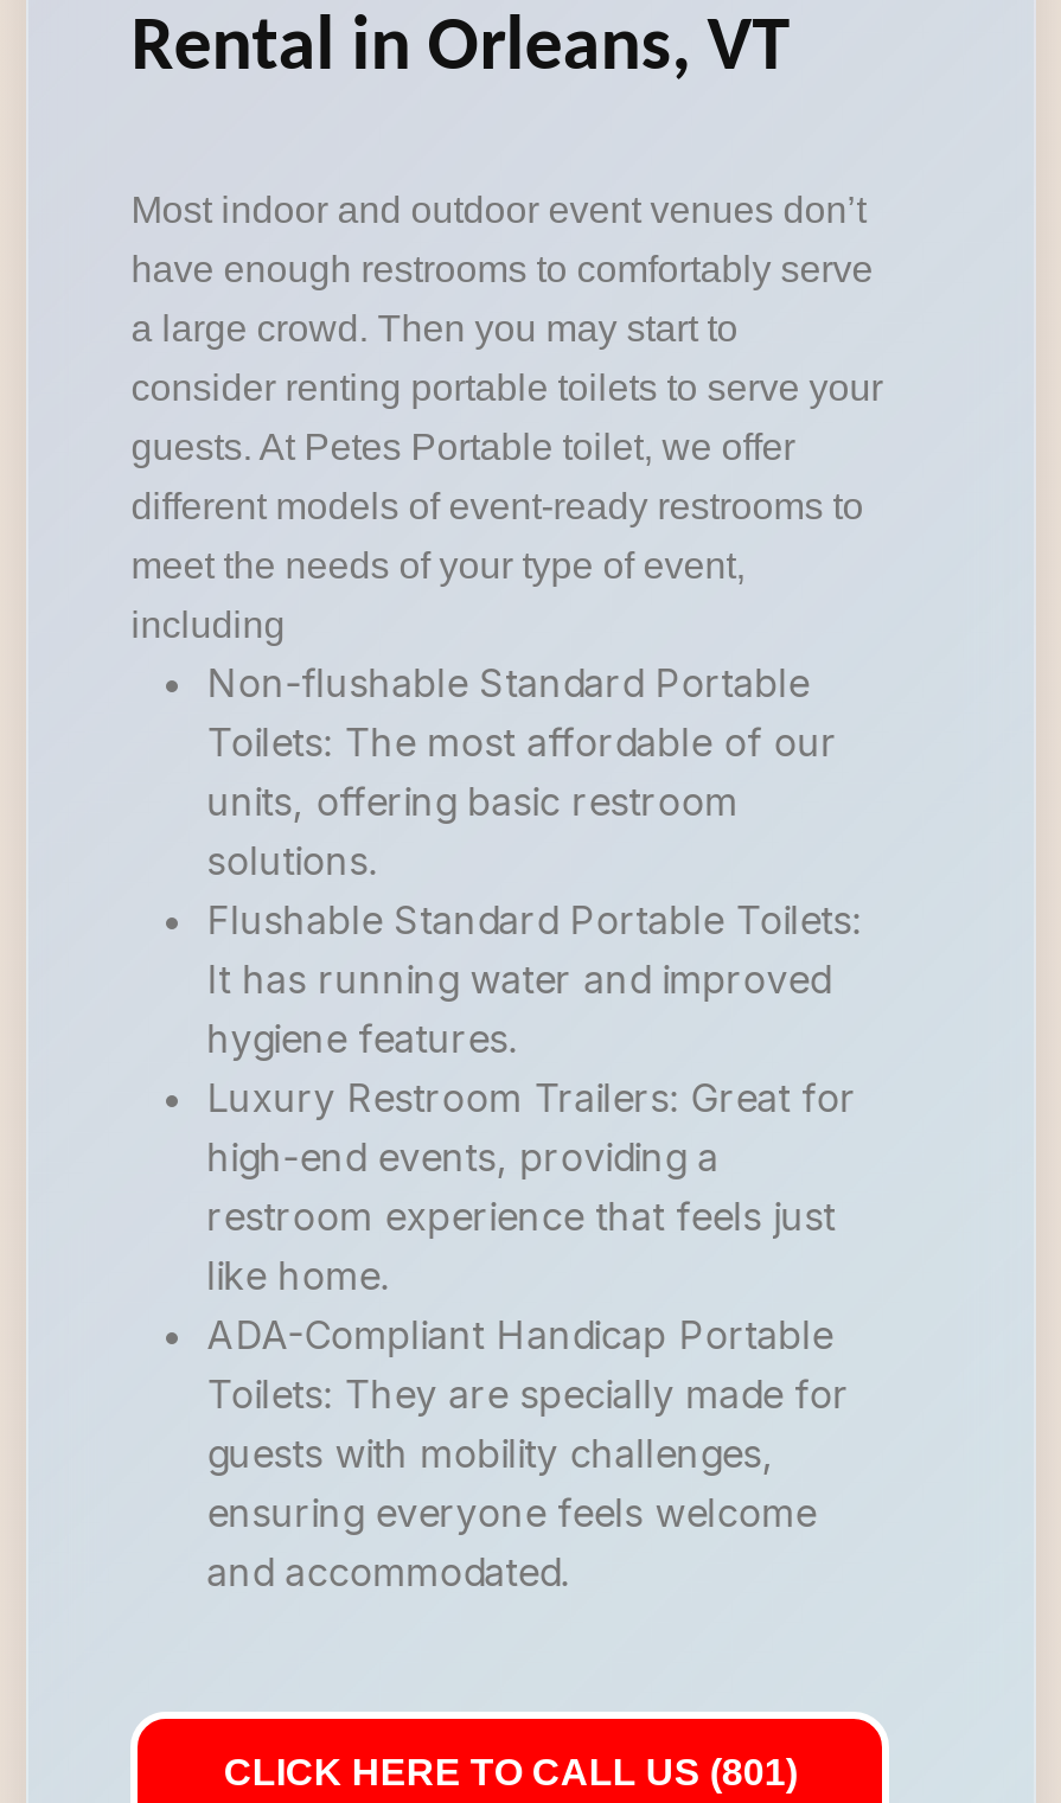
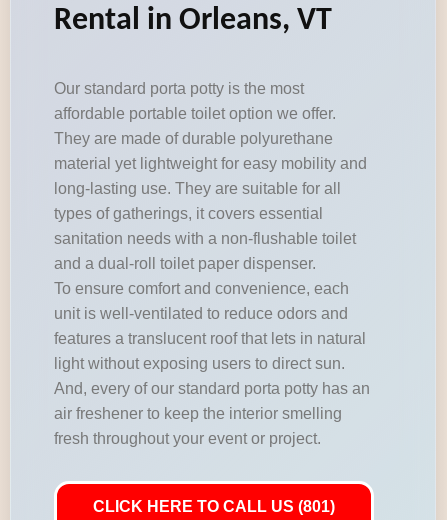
- Most indoor and outdoor event venues don’t
- have enough restrooms to comfortably serve
- a large crowd. Then you may start to
- consider renting portable toilets to serve your
- guests. At Petes Portable toilet, we offer
- different models of event-ready restrooms to
- meet the needs of your type of event,
- including
- Non-flushable Standard Portable
- Toilets: The most affordable of our
- units, offering basic restroom
- solutions.
- Flushable Standard Portable Toilets:
- It has running water and improved
- hygiene features.
- Luxury Restroom Trailers: Great for
- high-end events, providing a
- restroom experience that feels just
- like home.
- ADA-Compliant Handicap Portable
- Toilets: They are specially made for
- guests with mobility challenges,
- ensuring everyone feels welcome
- and accommodated.
+ Our standard porta potty is the most
+ affordable portable toilet option we offer.
+ They are made of durable polyurethane
+ material yet lightweight for easy mobility and
+ long-lasting use. They are suitable for all
+ types of gatherings, it covers essential
+ sanitation needs with a non-flushable toilet
+ and a dual-roll toilet paper dispenser.
+ To ensure comfort and convenience, each
+ unit is well-ventilated to reduce odors and
+ features a translucent roof that lets in natural
+ light without exposing users to direct sun.
+ And, every of our standard porta potty has an
+ air freshener to keep the interior smelling
+ fresh throughout your event or project.
